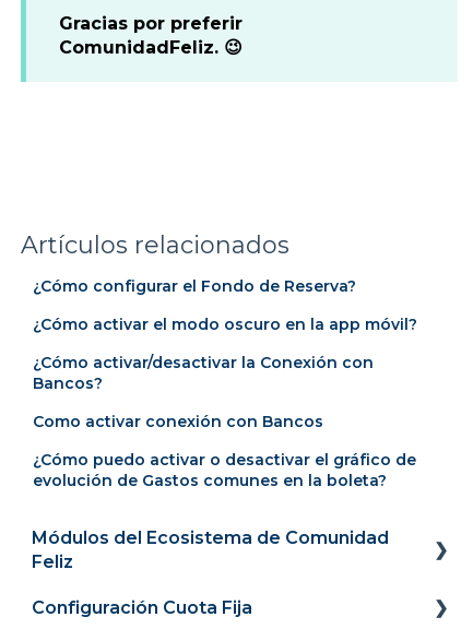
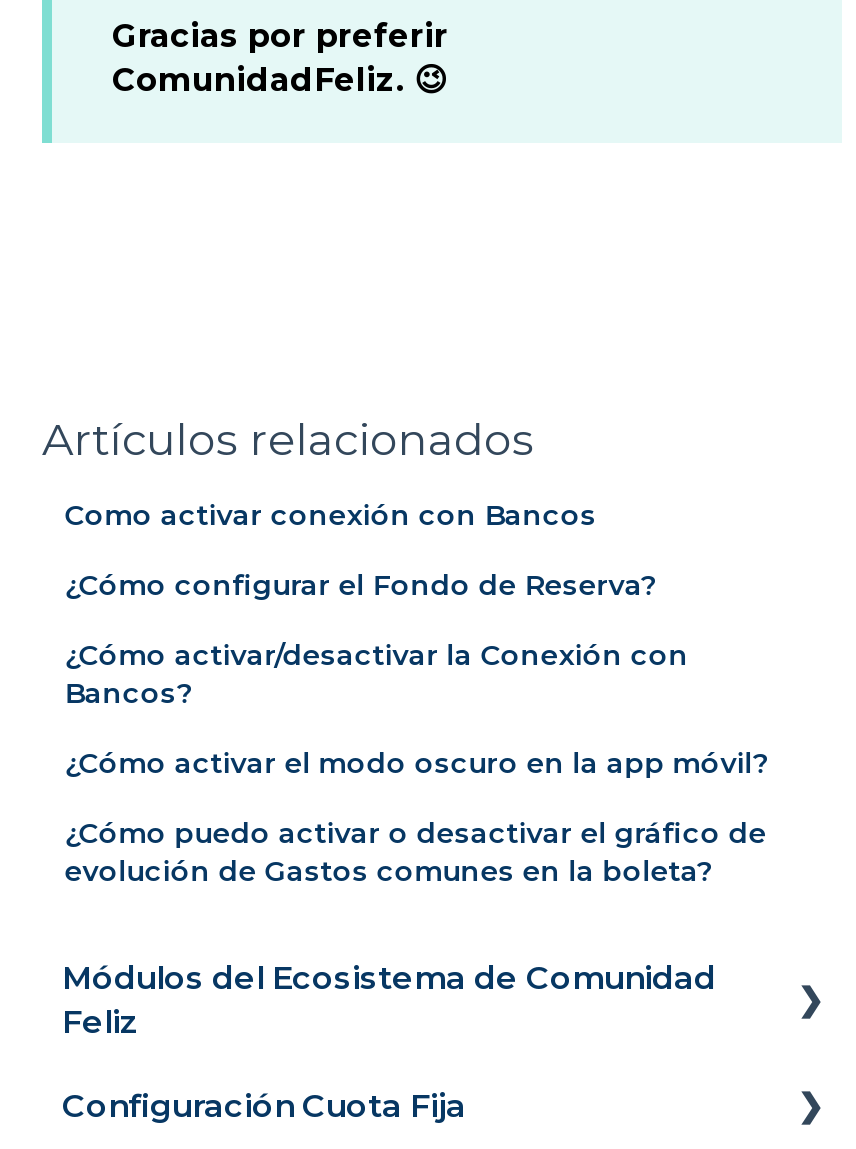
moved down: ¿Cómo configurar el Fondo de Reserva?

moved down: ¿Cómo activar el modo oscuro en la app móvil?

moved up: Como activar conexión con Bancos
